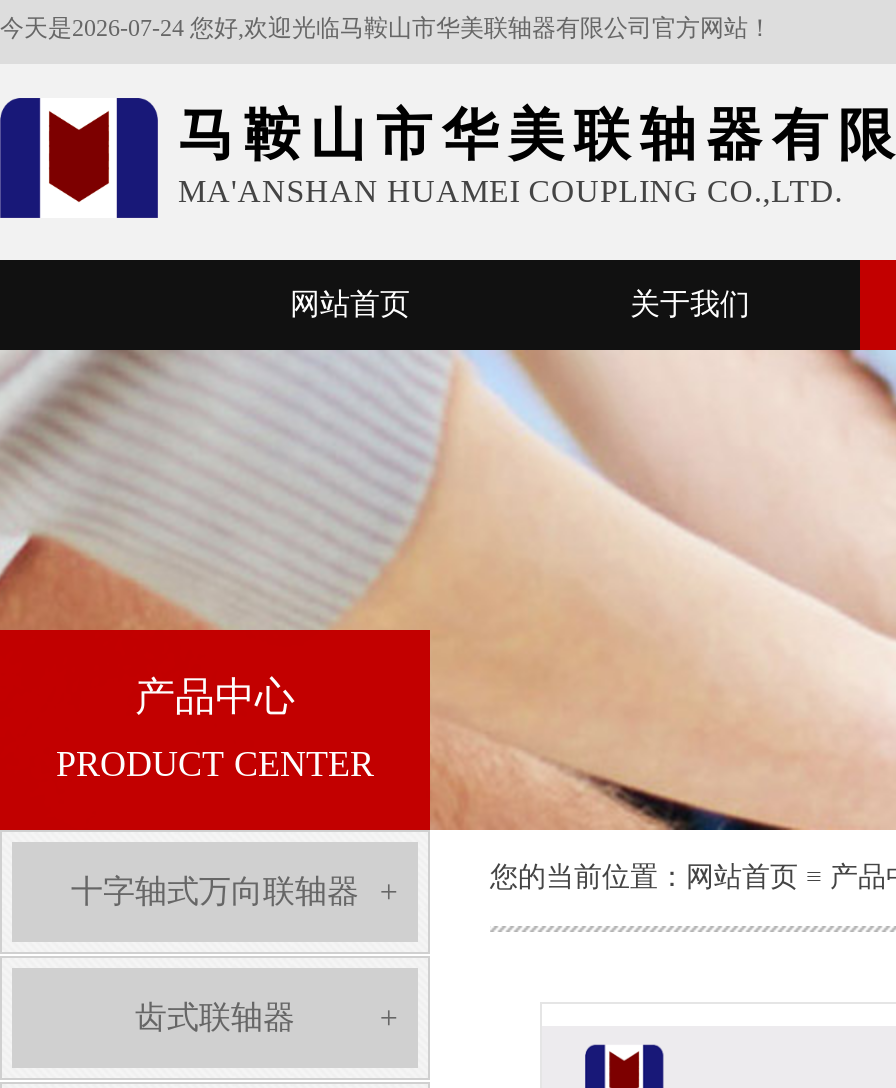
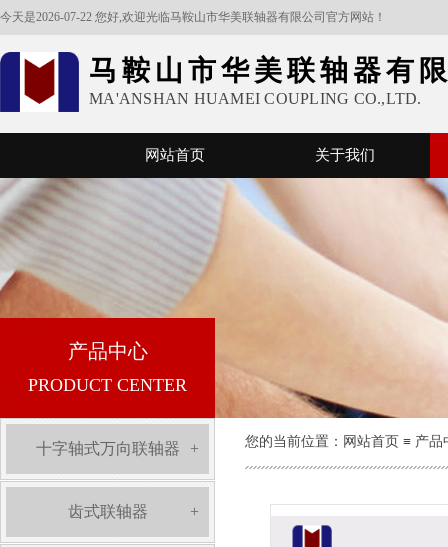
- 今天是2026-07-24 您好,欢迎光临马鞍山市华美联轴器有限公司官方网站！
+ 今天是2026-07-22 您好,欢迎光临马鞍山市华美联轴器有限公司官方网站！
